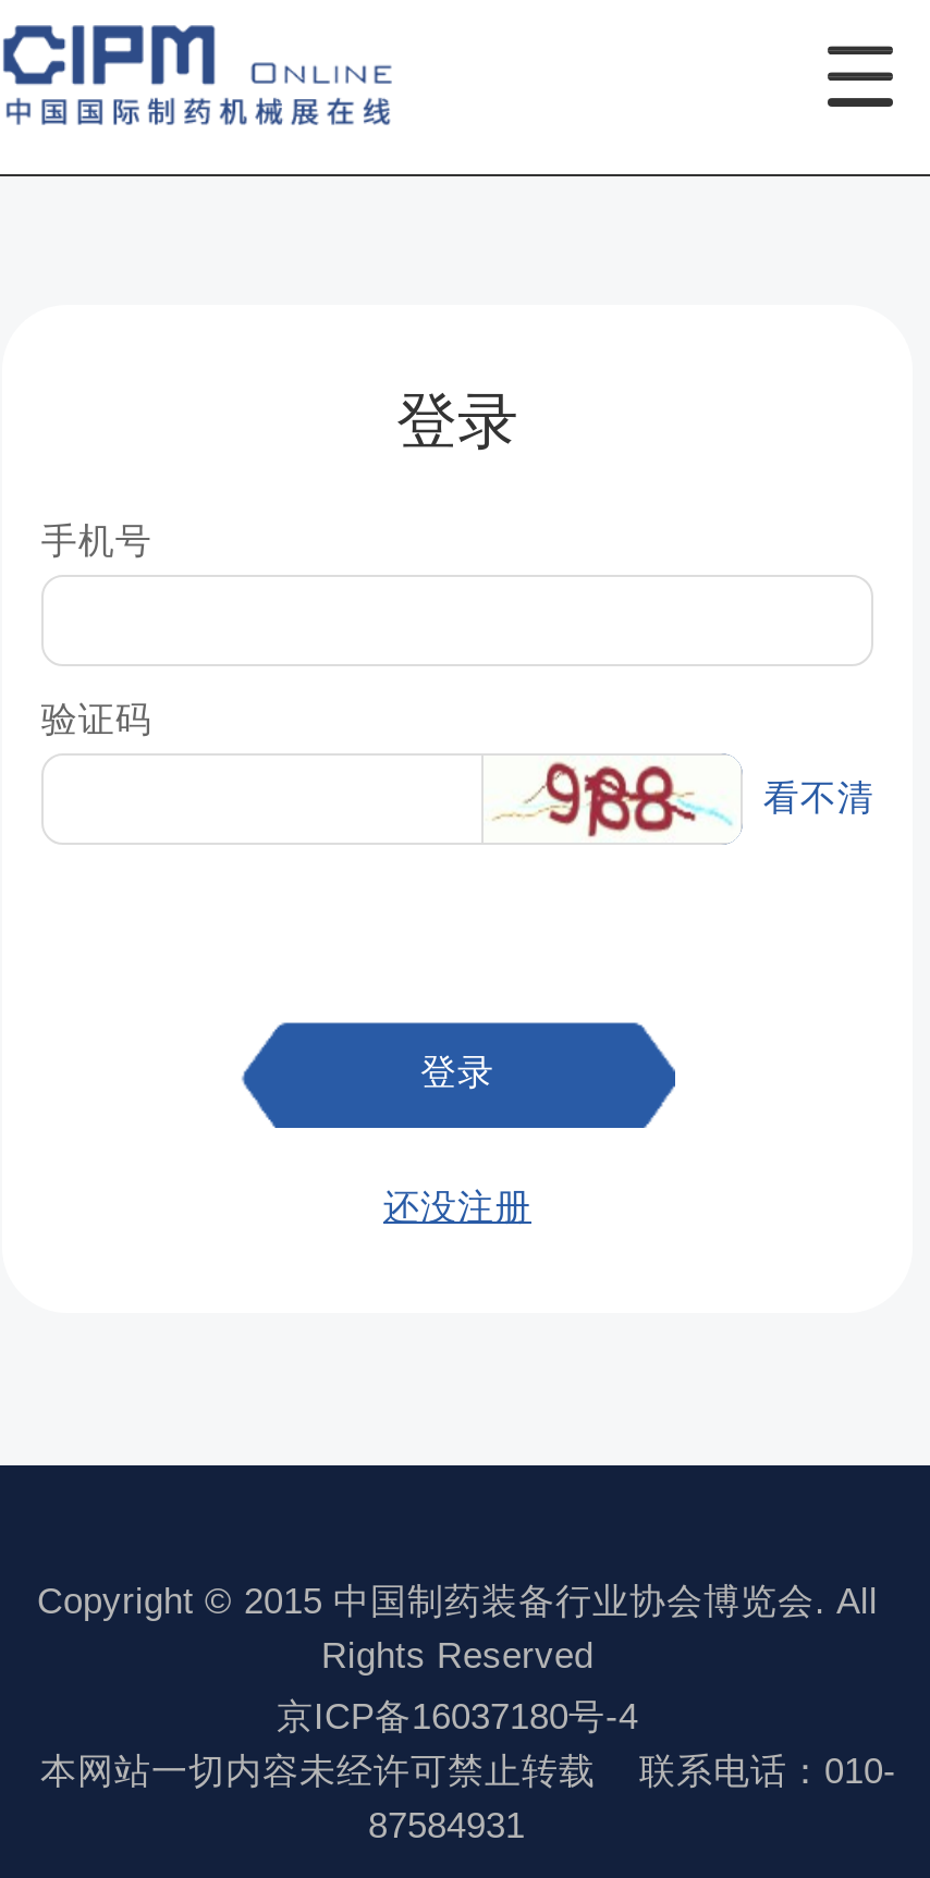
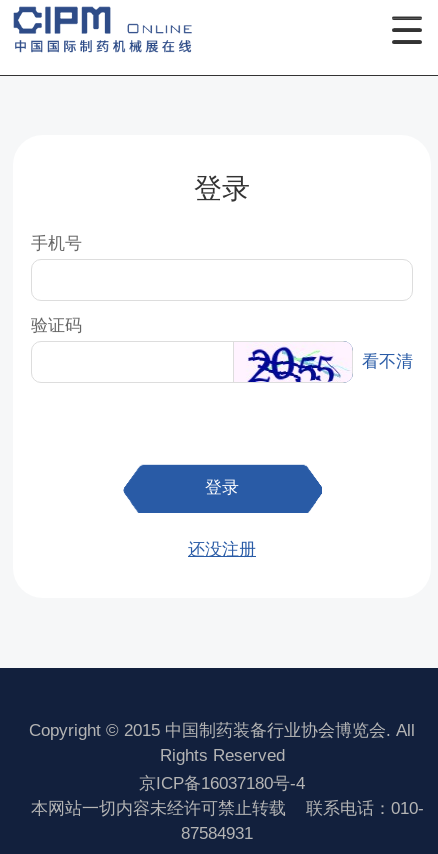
- [image]
+ [image]
